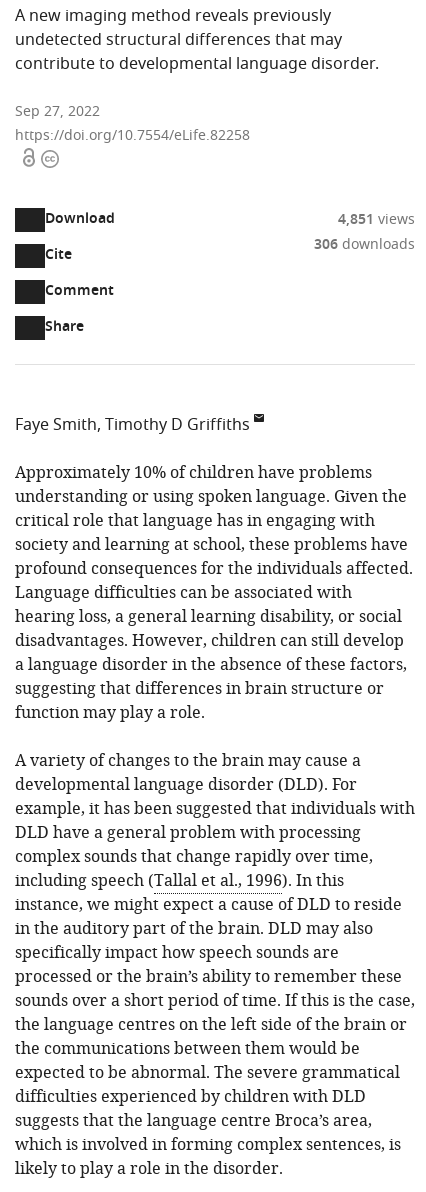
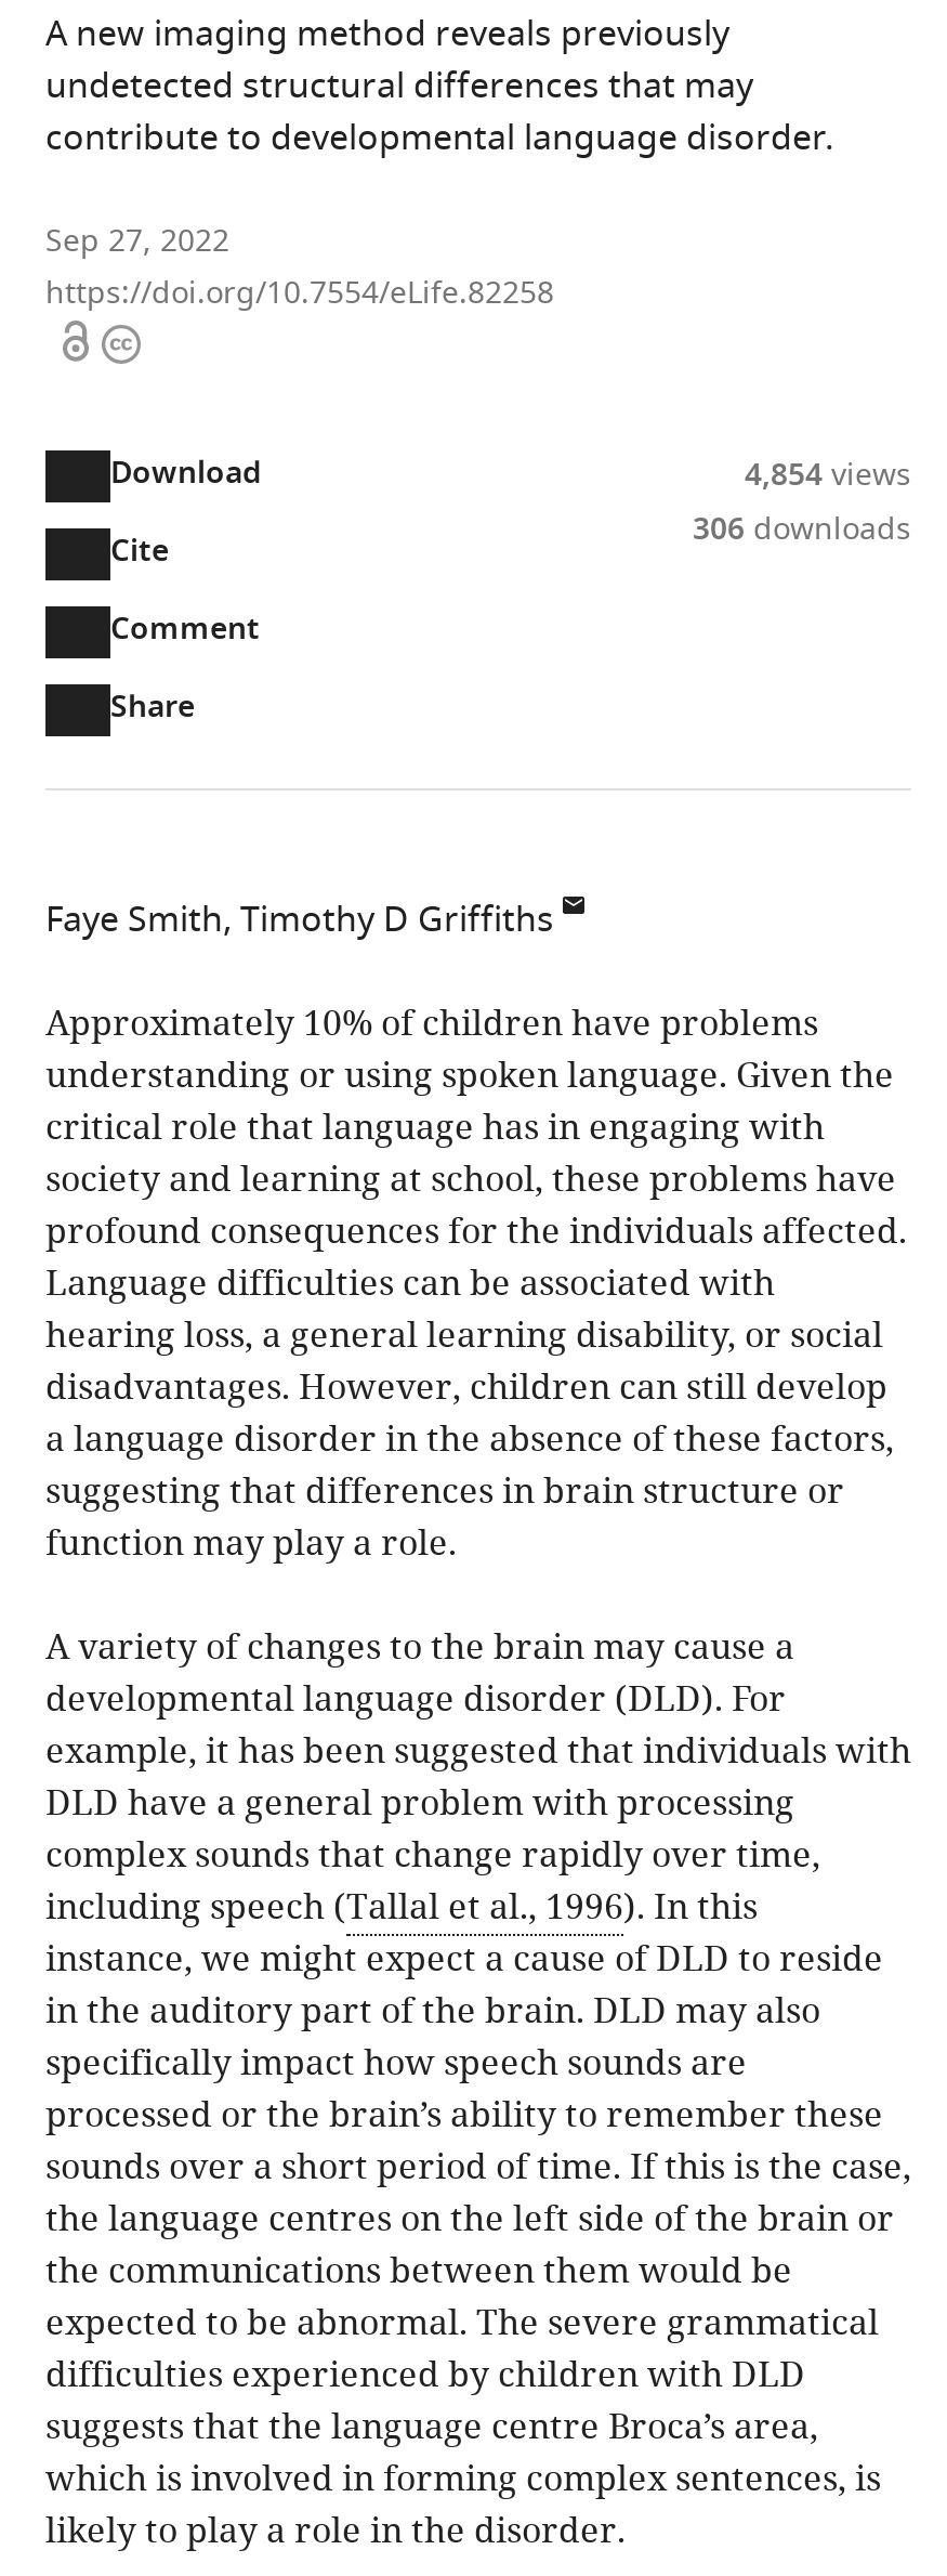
- 4,851 views
+ 4,854 views
